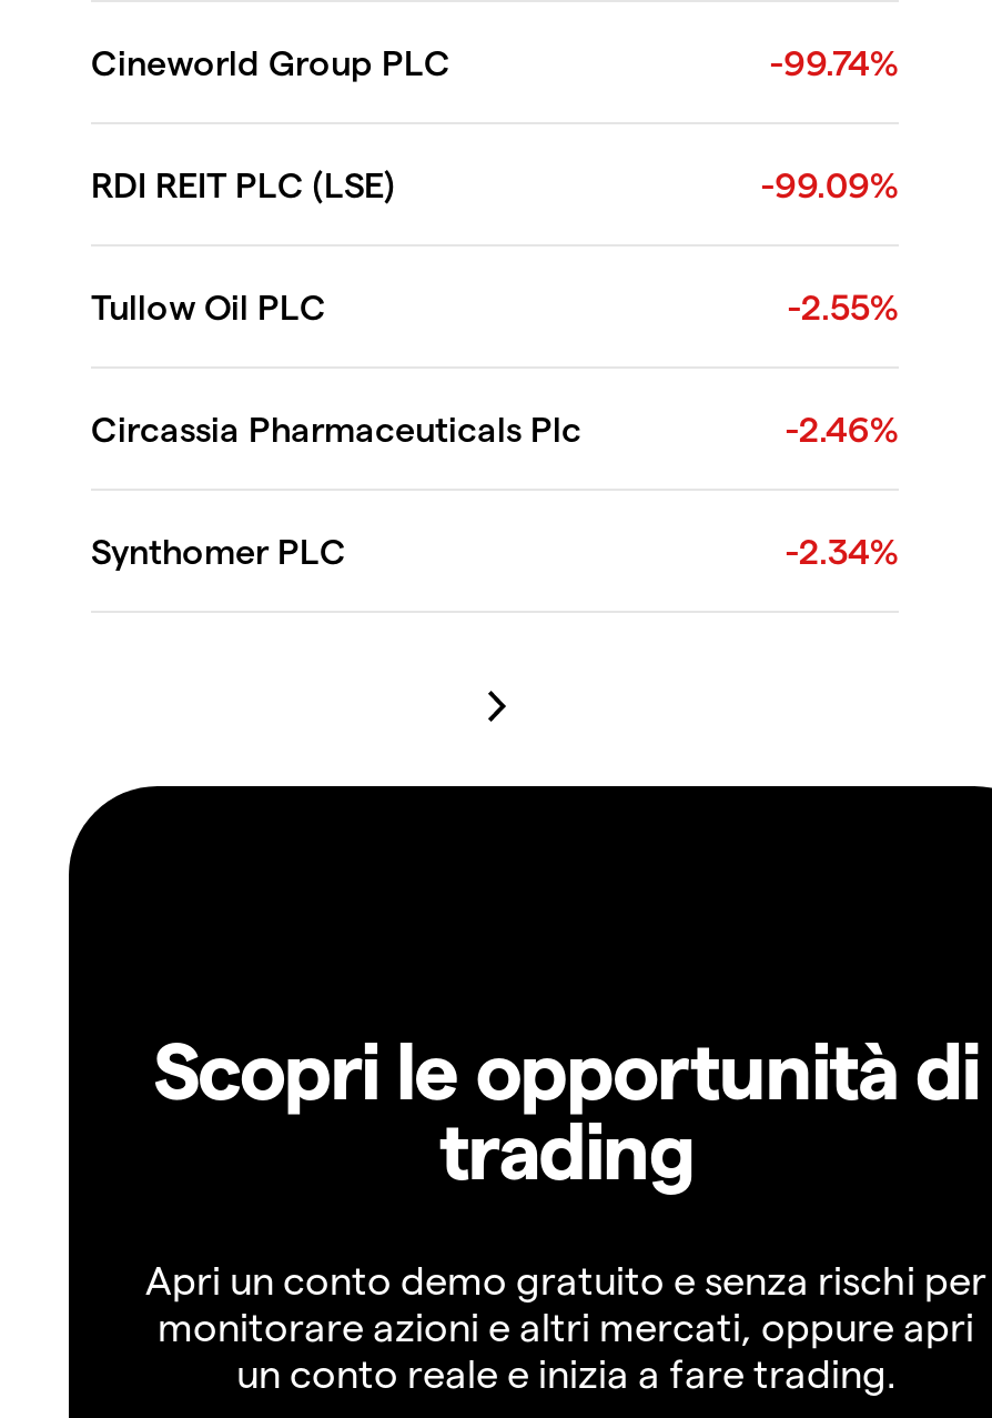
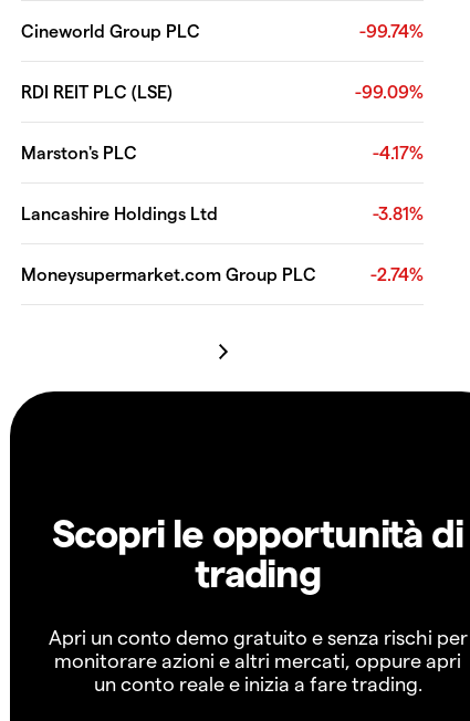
- Tullow Oil PLC
- -2.55%
+ Marston's PLC
+ -4.17%

- Circassia Pharmaceuticals Plc
- -2.46%
+ Lancashire Holdings Ltd
+ -3.81%

- Synthomer PLC
- -2.34%
+ Moneysupermarket.com Group PLC
+ -2.74%
